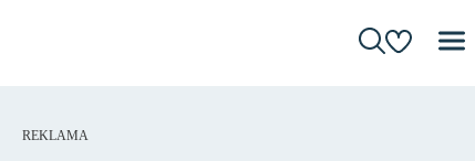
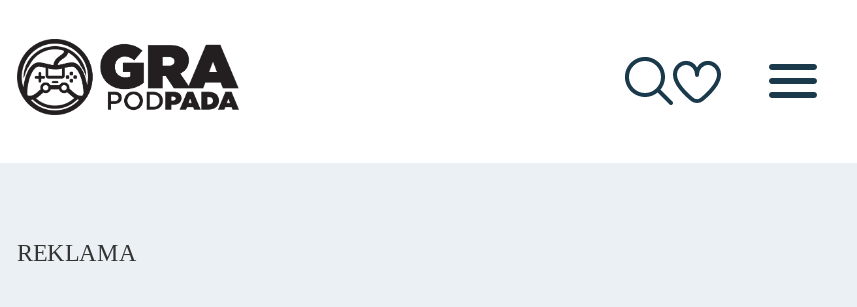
+ [image]
